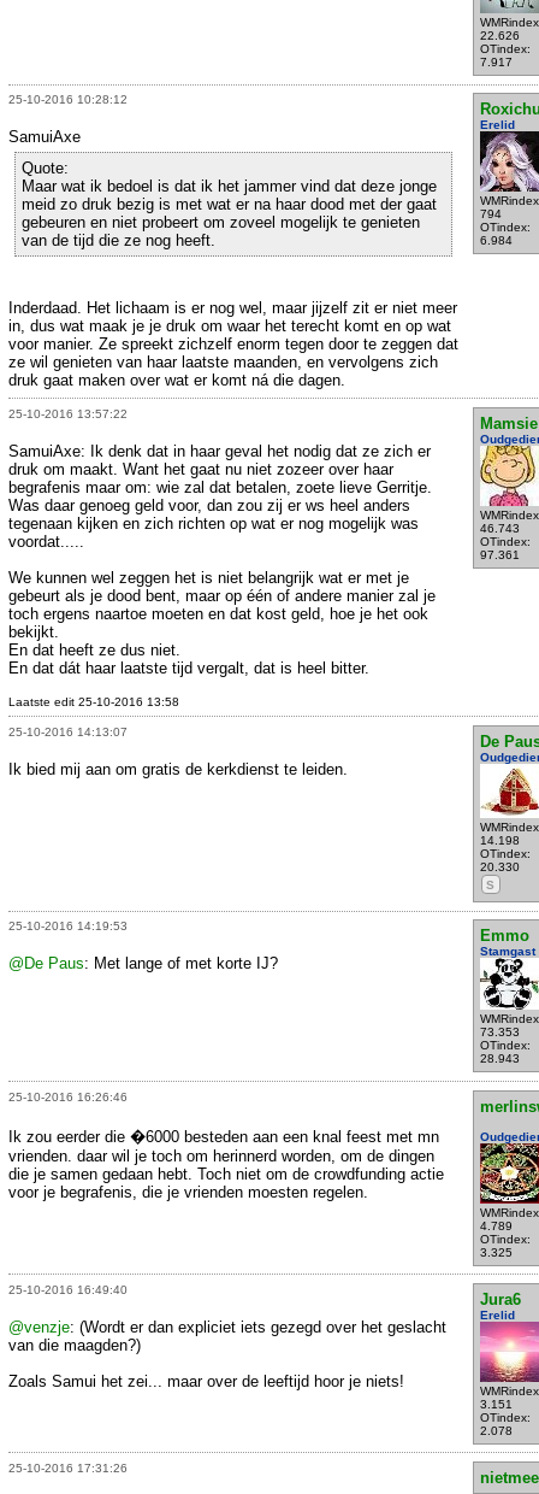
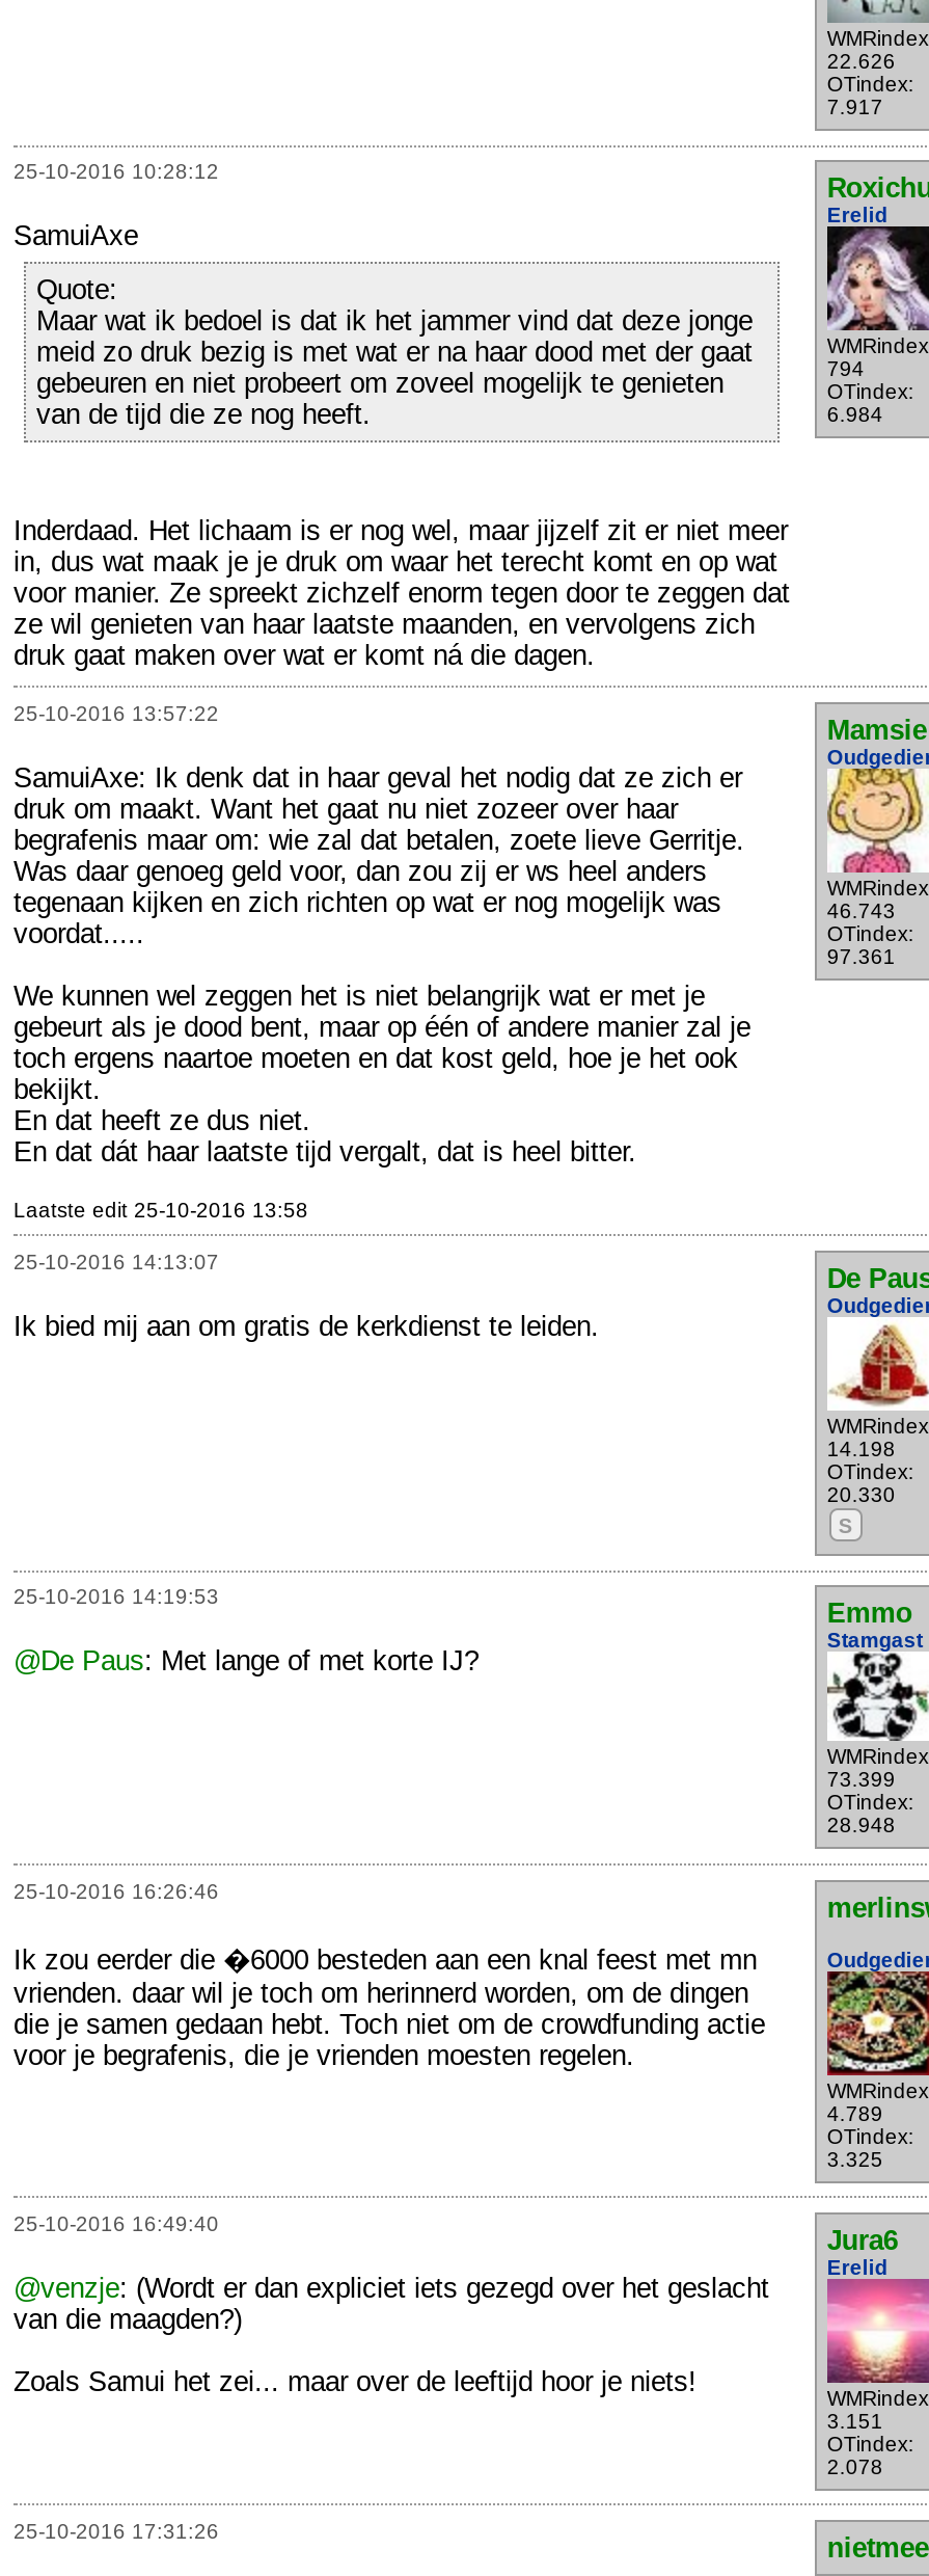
- 73.353
+ 73.399

- 28.943
+ 28.948
